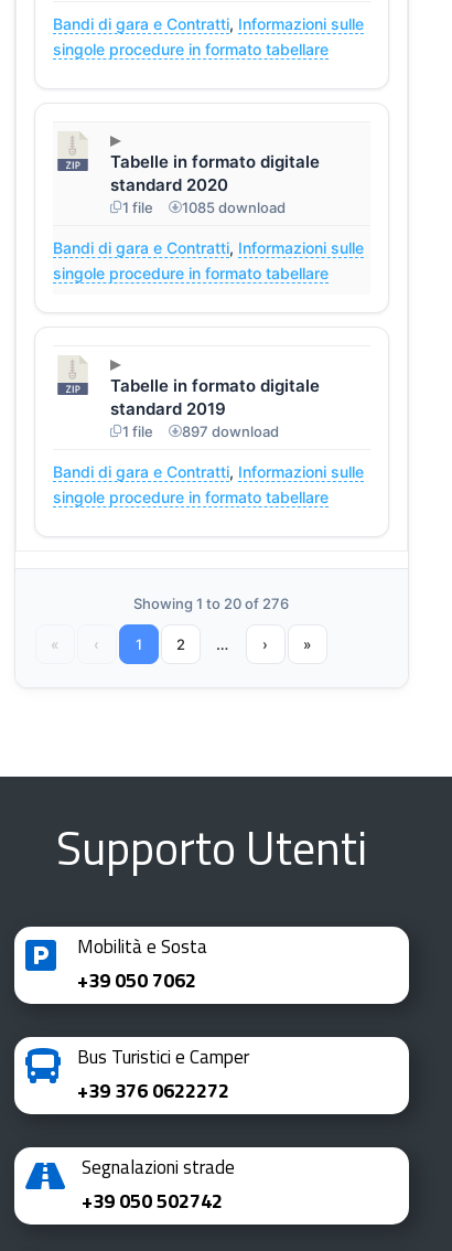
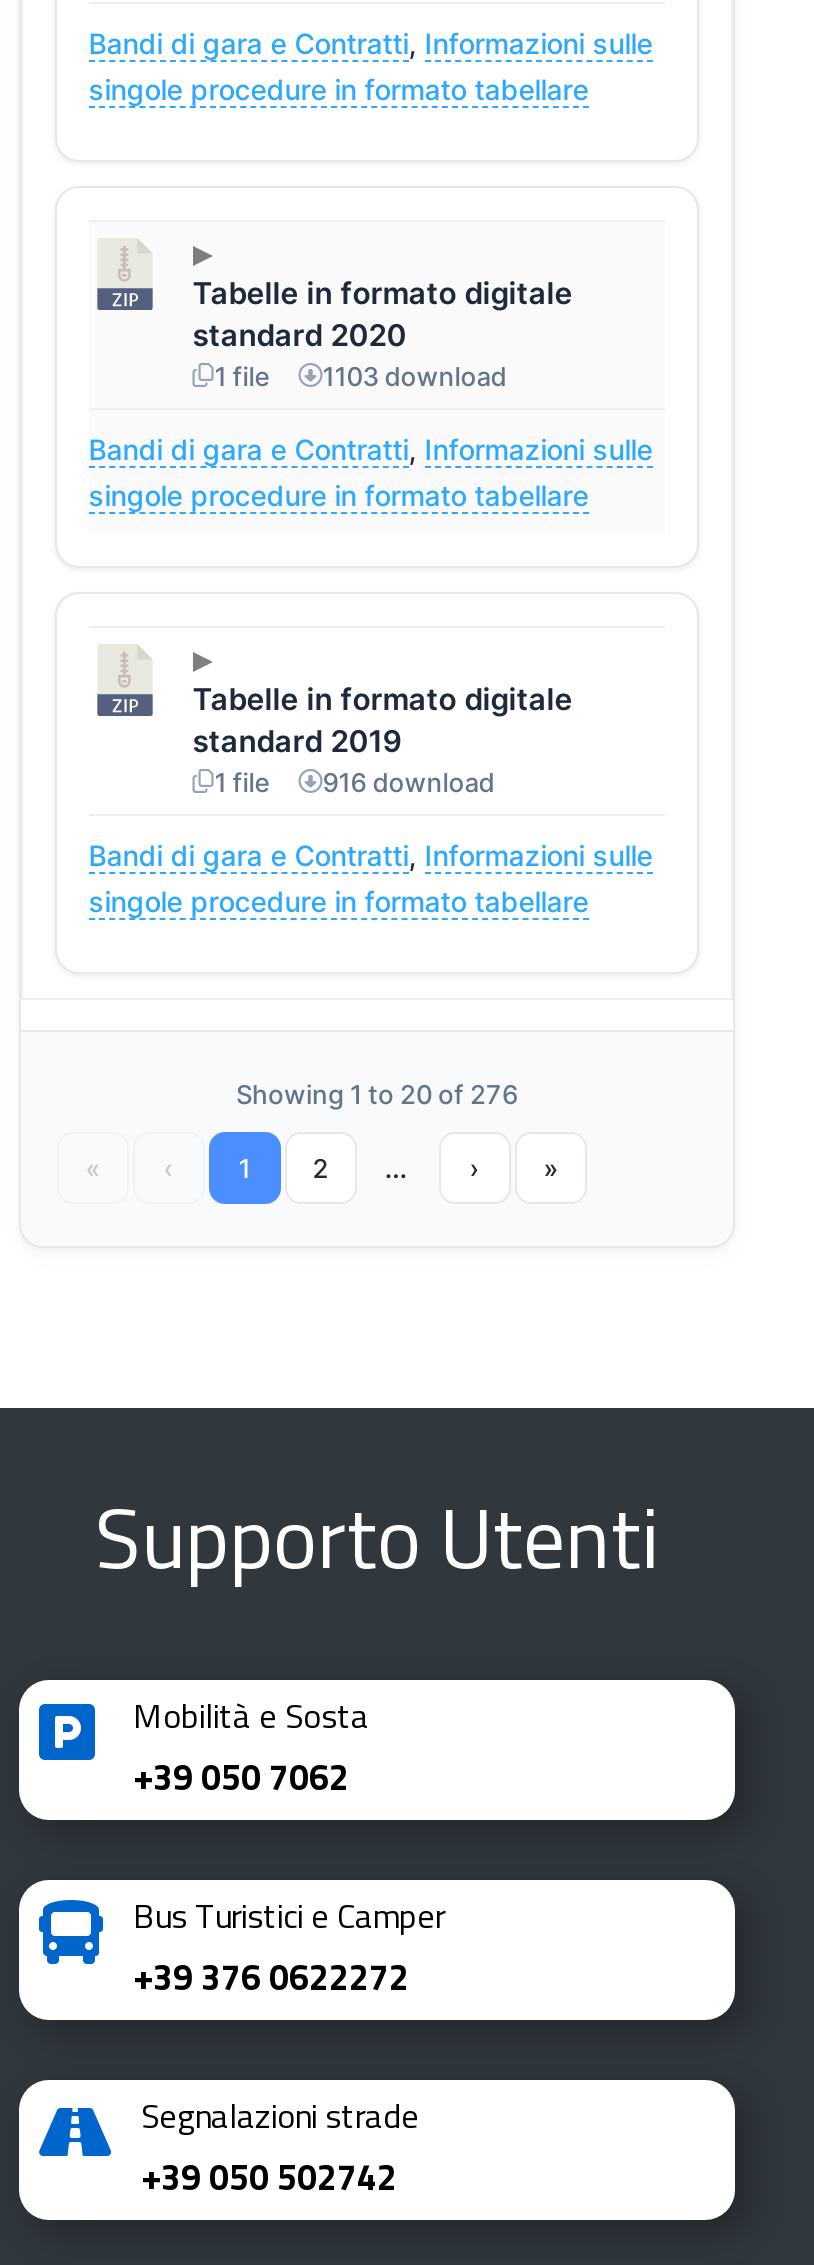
- 1 file 1085 download
+ 1 file 1103 download

- 1 file 897 download
+ 1 file 916 download
